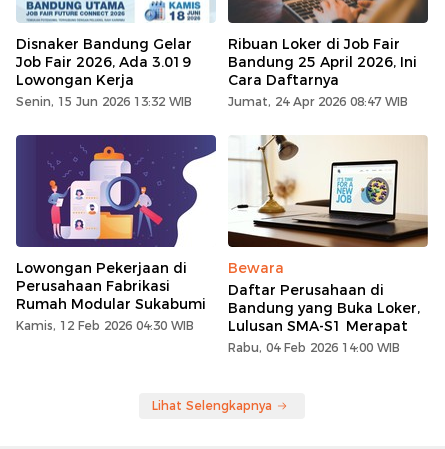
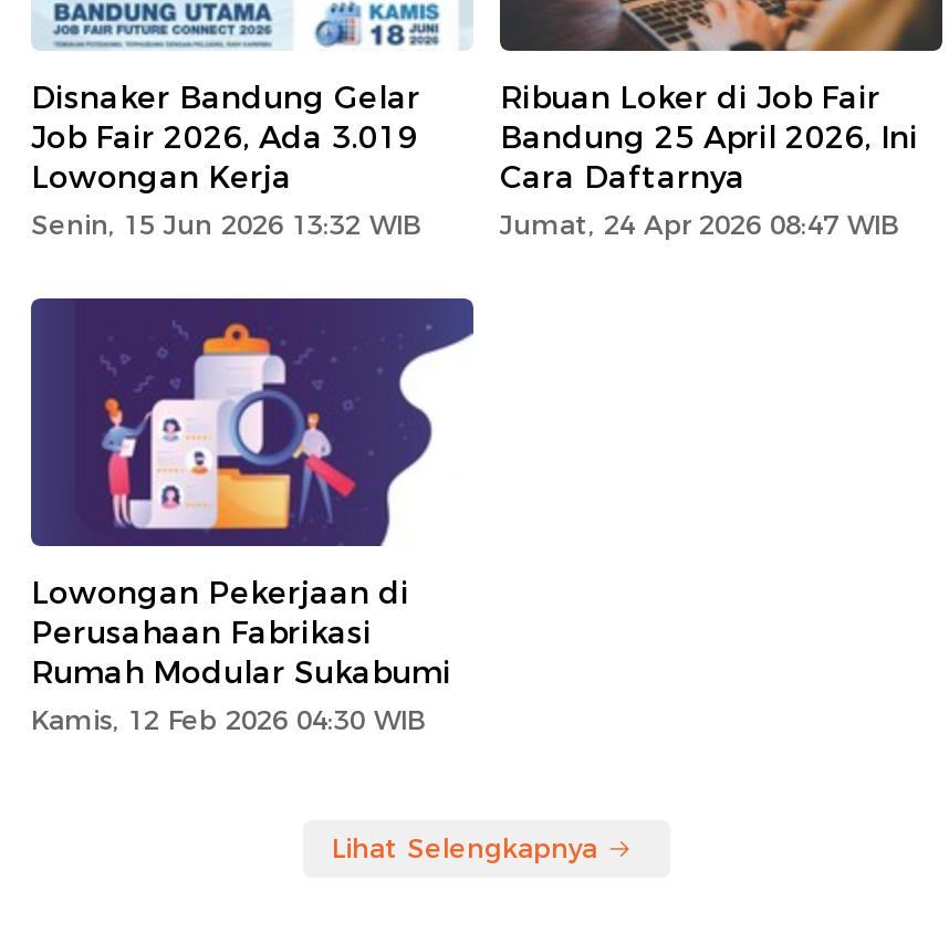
- [image]
- Bewara
- Daftar Perusahaan di
- Bandung yang Buka Loker,
- Lulusan SMA-S1 Merapat
- Rabu, 04 Feb 2026 14:00 WIB
